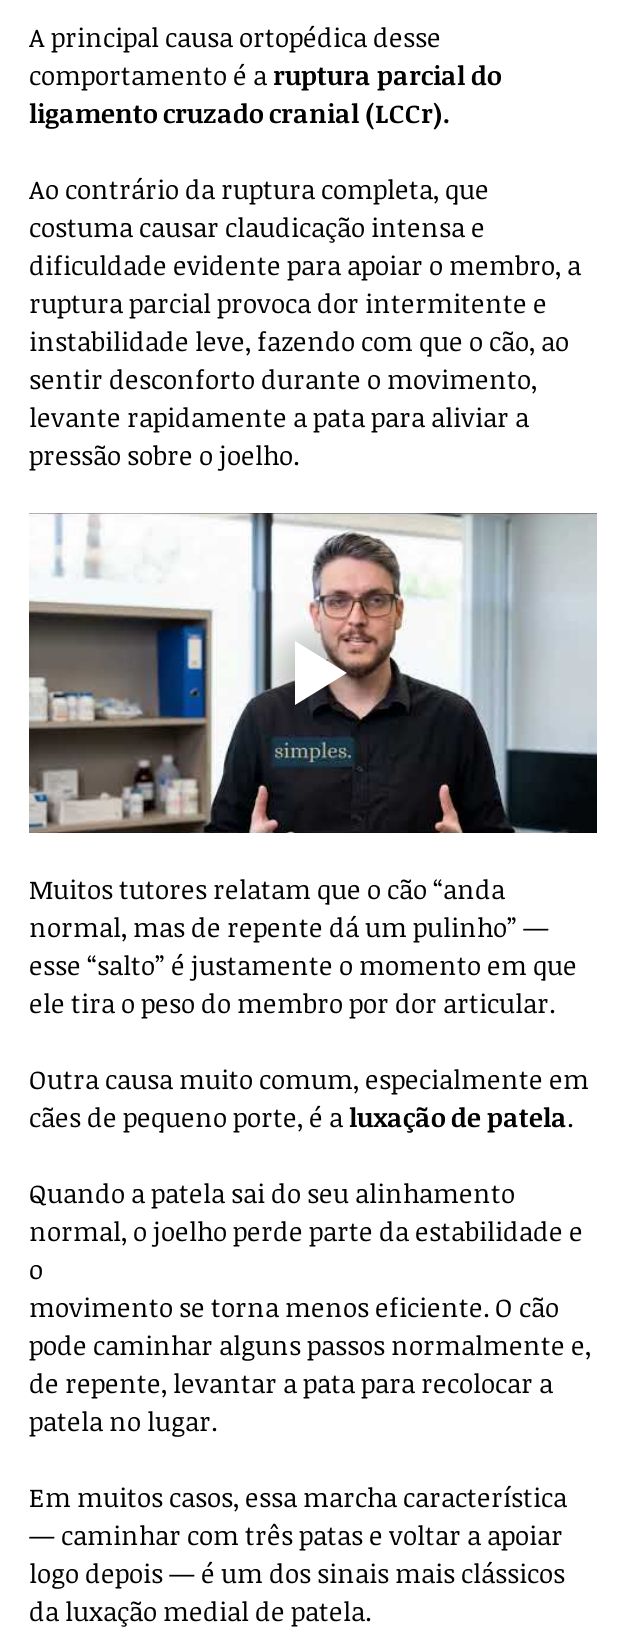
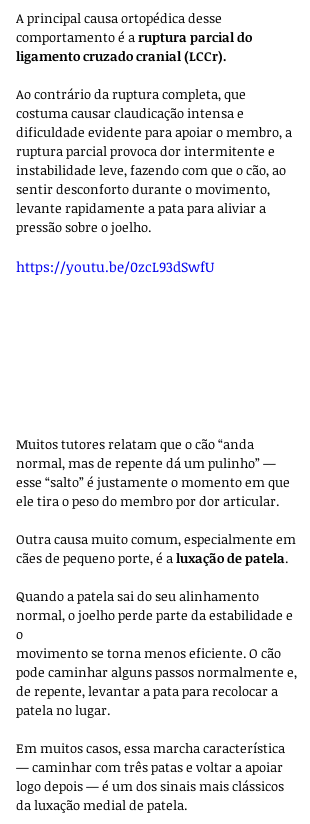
+ https://youtu.be/0zcL93dSwfU

- [image]
